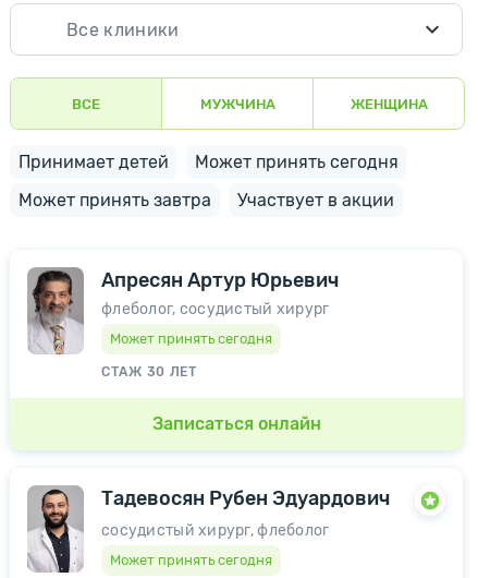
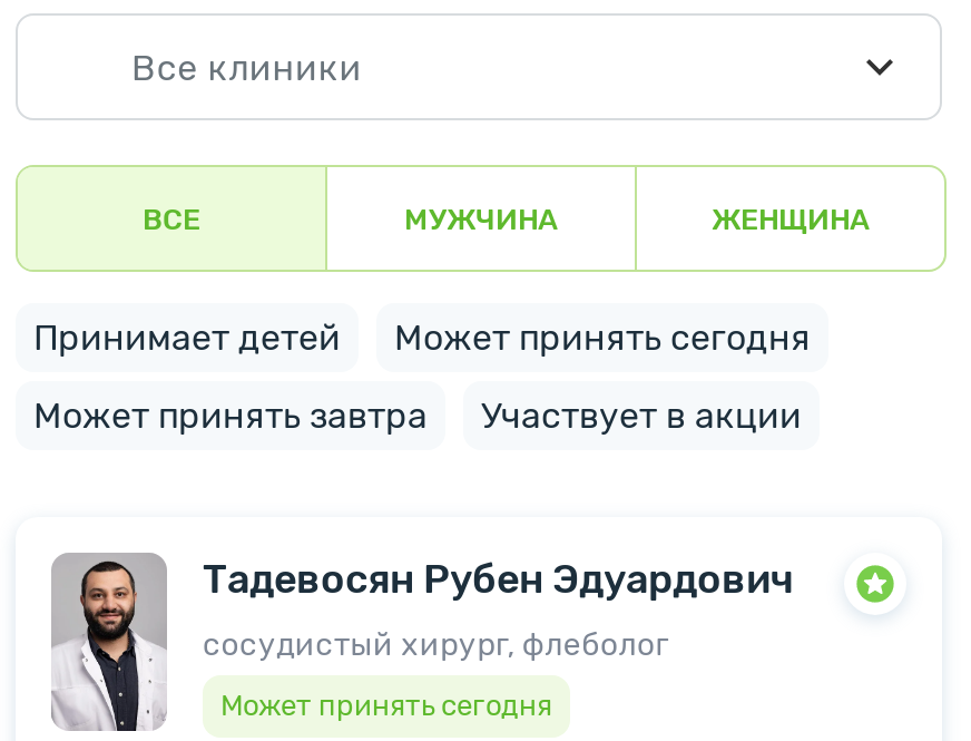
- [image]
- Апресян Артур Юрьевич
- флеболог, сосудистый хирург
- Может принять сегодня
- СТАЖ 30 ЛЕТ
- Записаться онлайн
